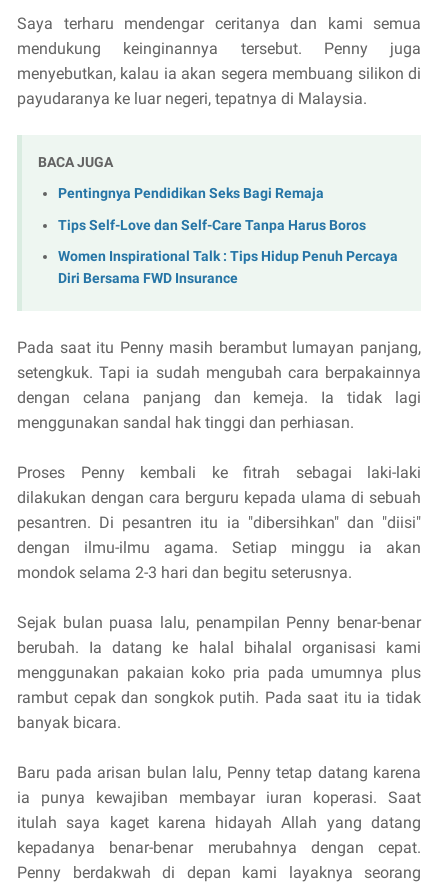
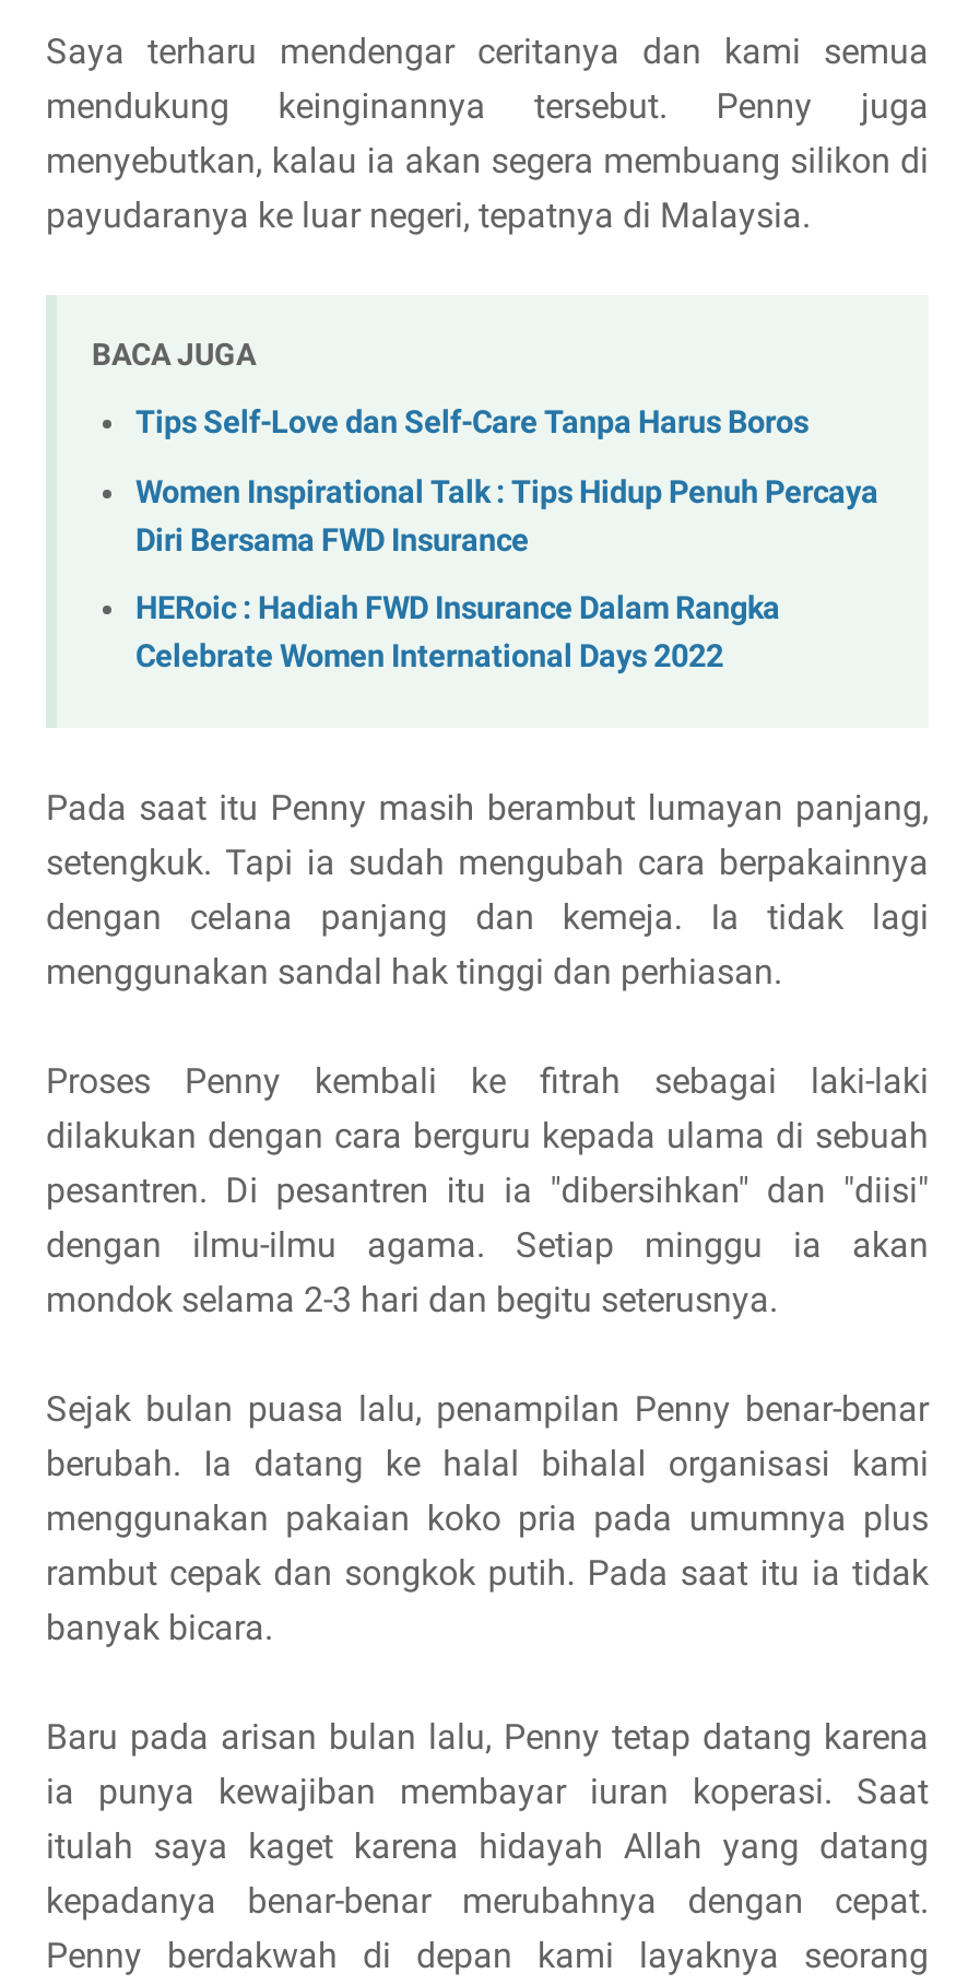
- Pentingnya Pendidikan Seks Bagi Remaja

moved up: Tips Self-Love dan Self-Care Tanpa Harus Boros | Women Inspirational Talk : Tips Hidup Penuh Percaya | Diri Bersama FWD Insurance

+ HERoic : Hadiah FWD Insurance Dalam Rangka
+ Celebrate Women International Days 2022
